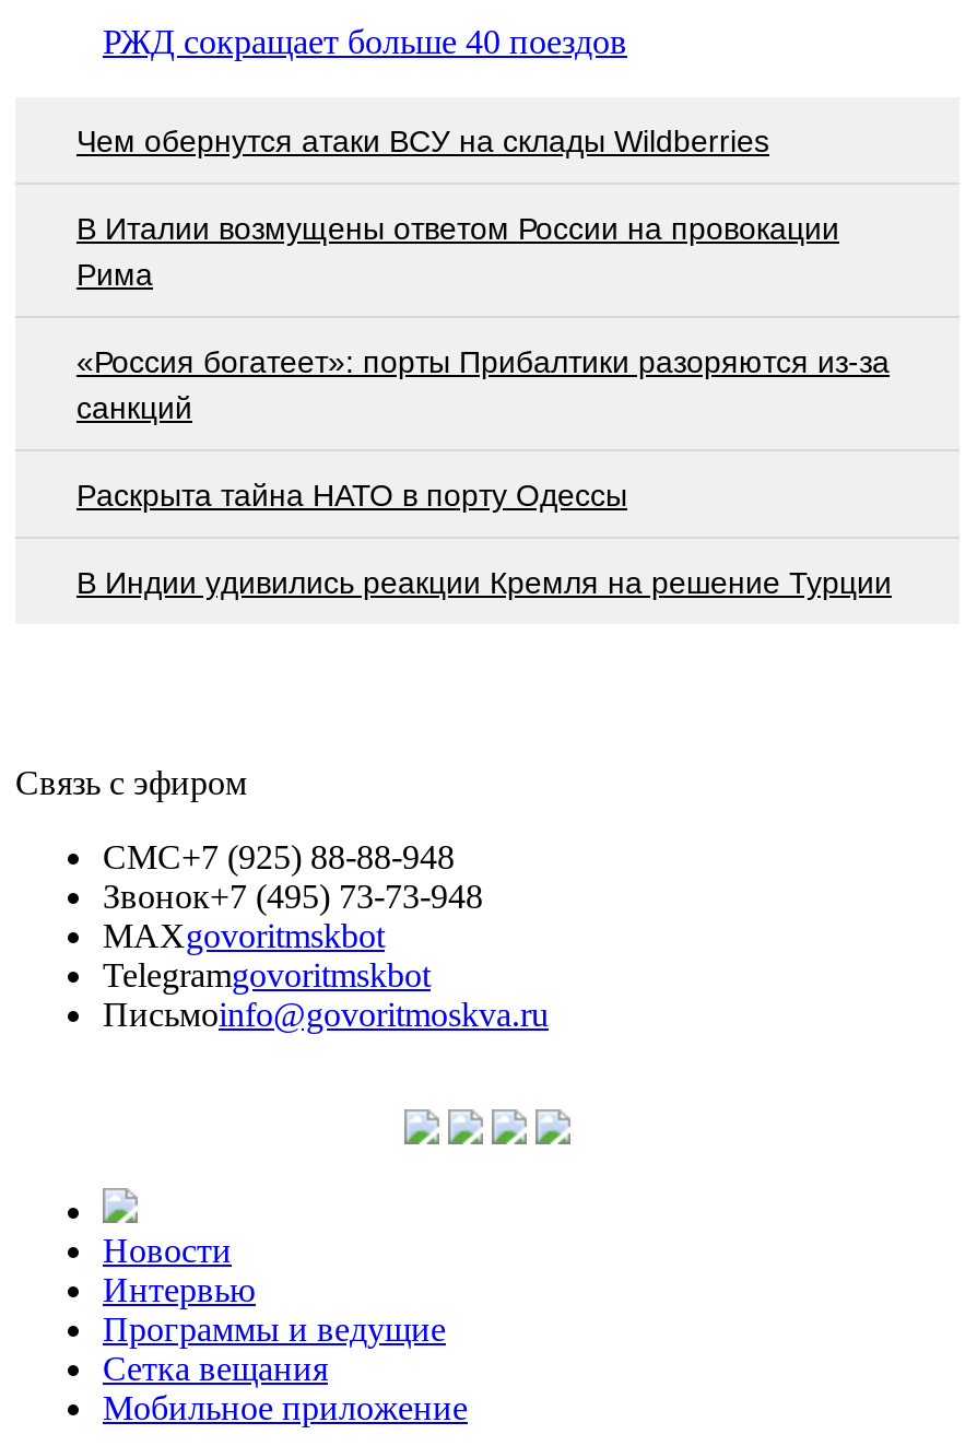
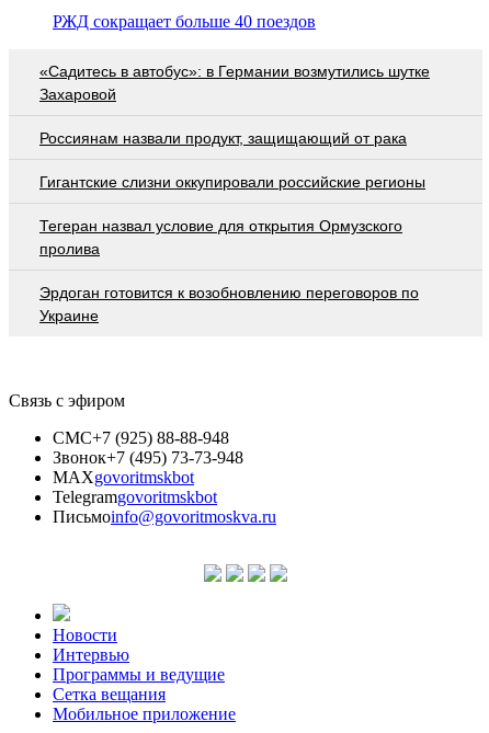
- Чем обернутся атаки ВСУ на склады Wildberries
+ «Садитесь в автобус»: в Германии возмутились шутке
+ Захаровой

- В Италии возмущены ответом России на провокации
- Рима
+ Россиянам назвали продукт, защищающий от рака

- «Россия богатеет»: порты Прибалтики разоряются из-за
- санкций
+ Гигантские слизни оккупировали российские регионы

- Раскрыта тайна НАТО в порту Одессы
+ Тегеран назвал условие для открытия Ормузского
+ пролива

- В Индии удивились реакции Кремля на решение Турции
+ Эрдоган готовится к возобновлению переговоров по
+ Украине
